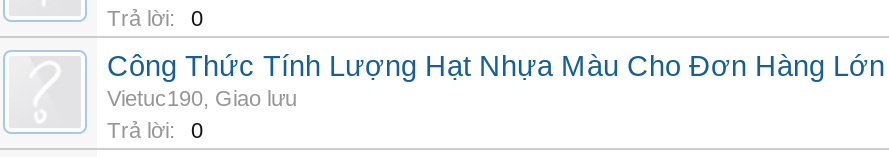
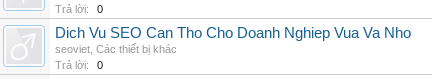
- Công Thức Tính Lượng Hạt Nhựa Màu Cho Đơn Hàng Lớn
- Vietuc190, Giao lưu
+ Dich Vu SEO Can Tho Cho Doanh Nghiep Vua Va Nho
+ seoviet, Các thiết bị khác
